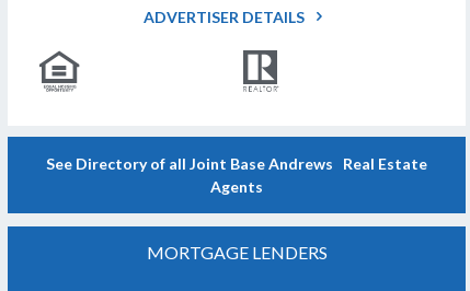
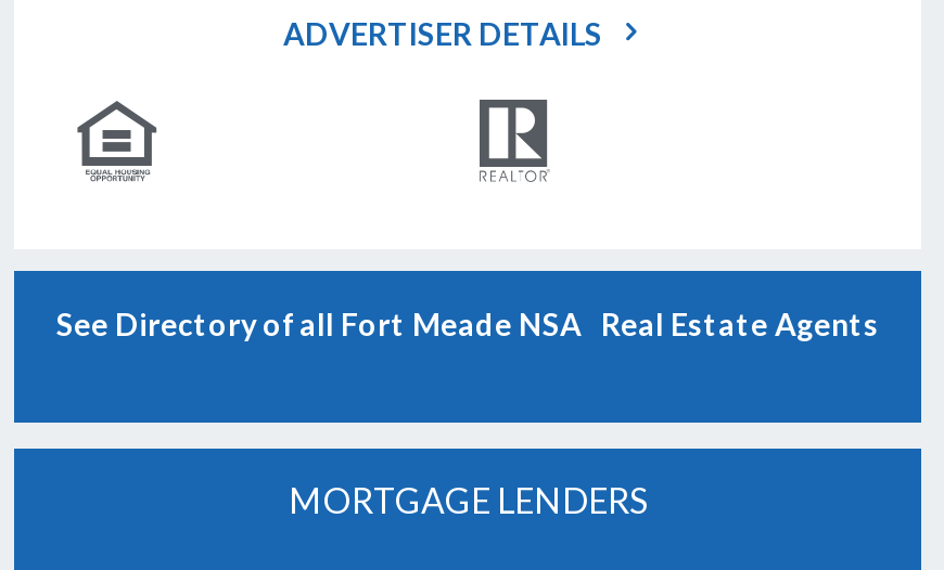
- See Directory of all Joint Base Andrews Real Estate
- Agents
+ See Directory of all Fort Meade NSA Real Estate Agents
